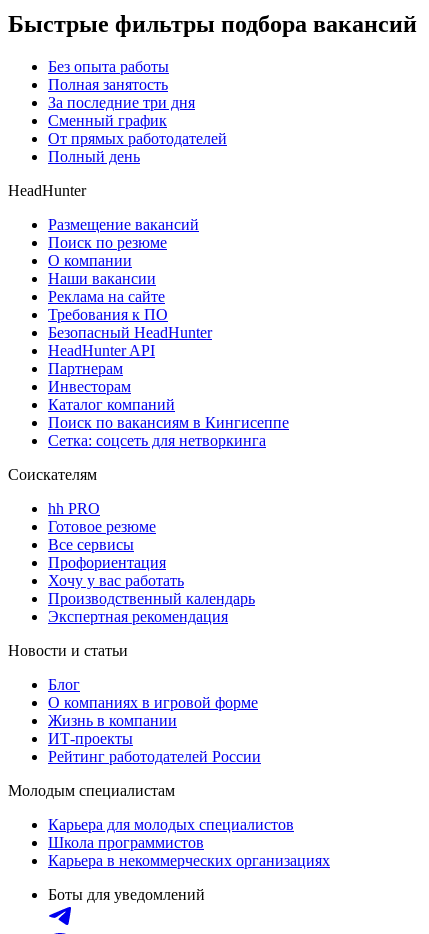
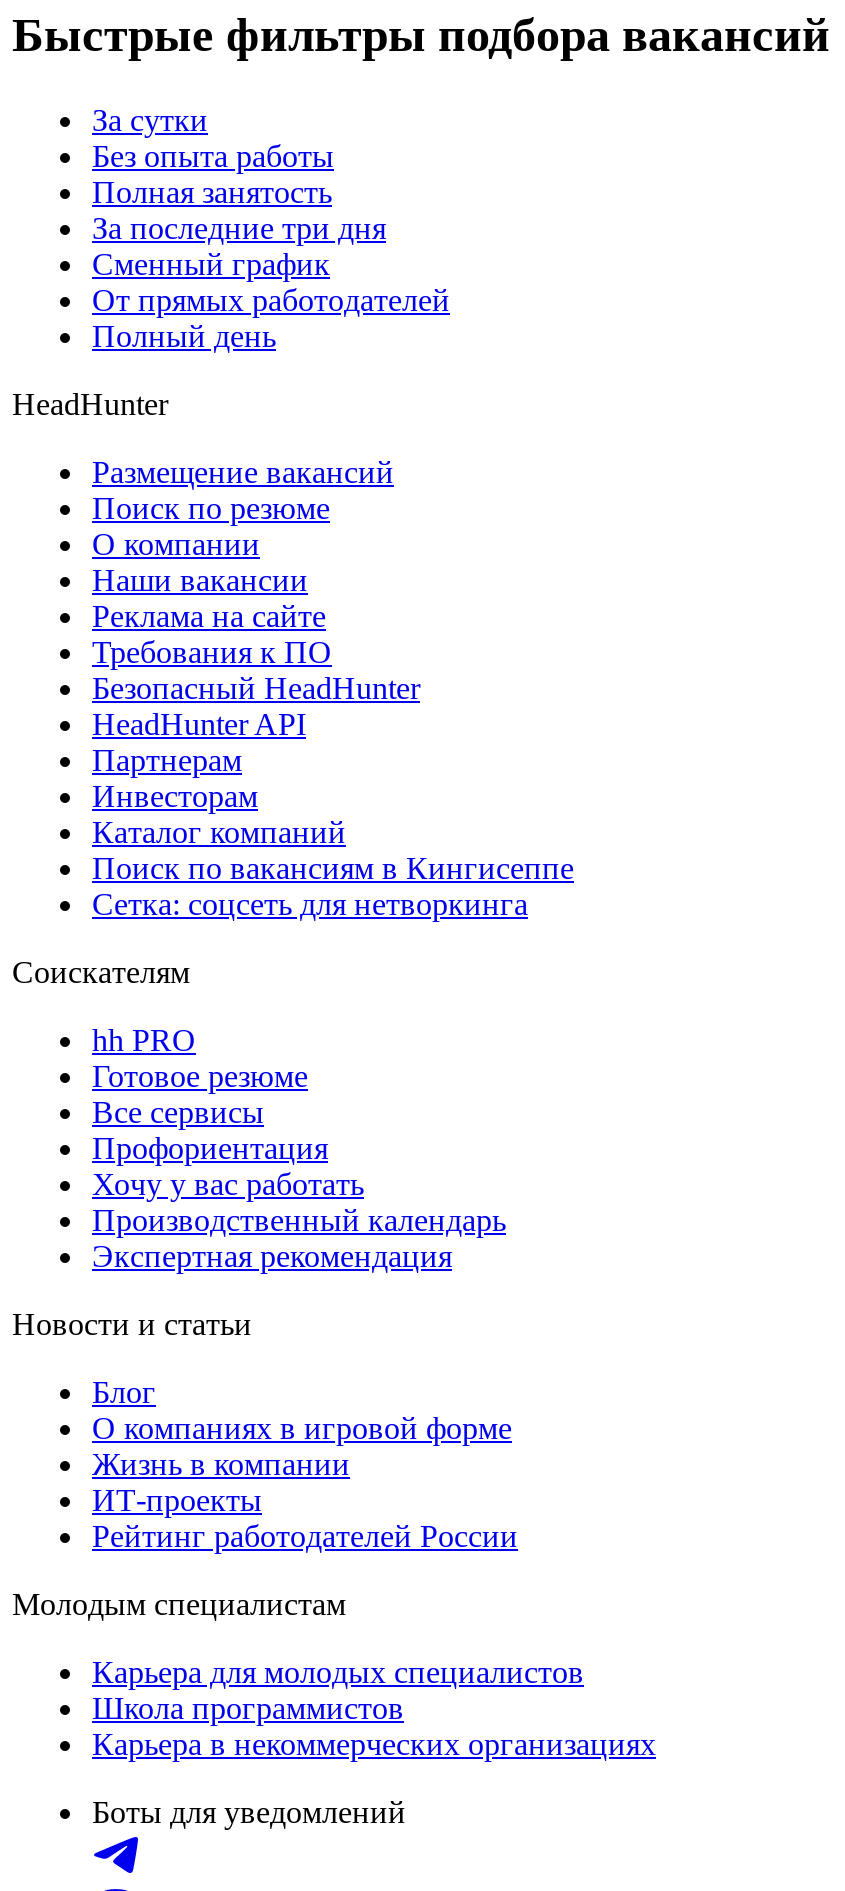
+ За сутки
